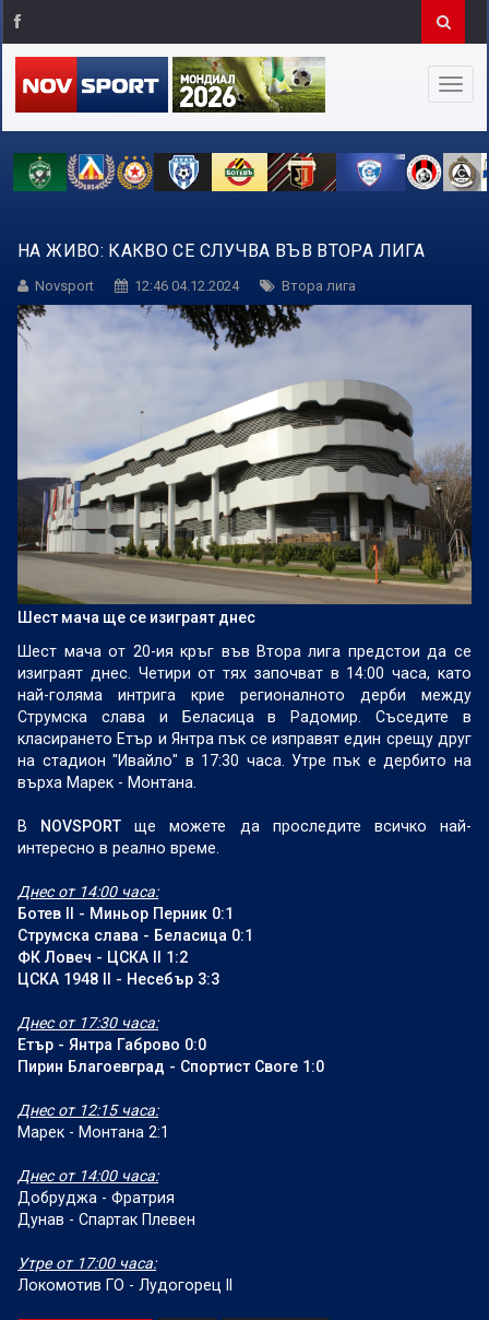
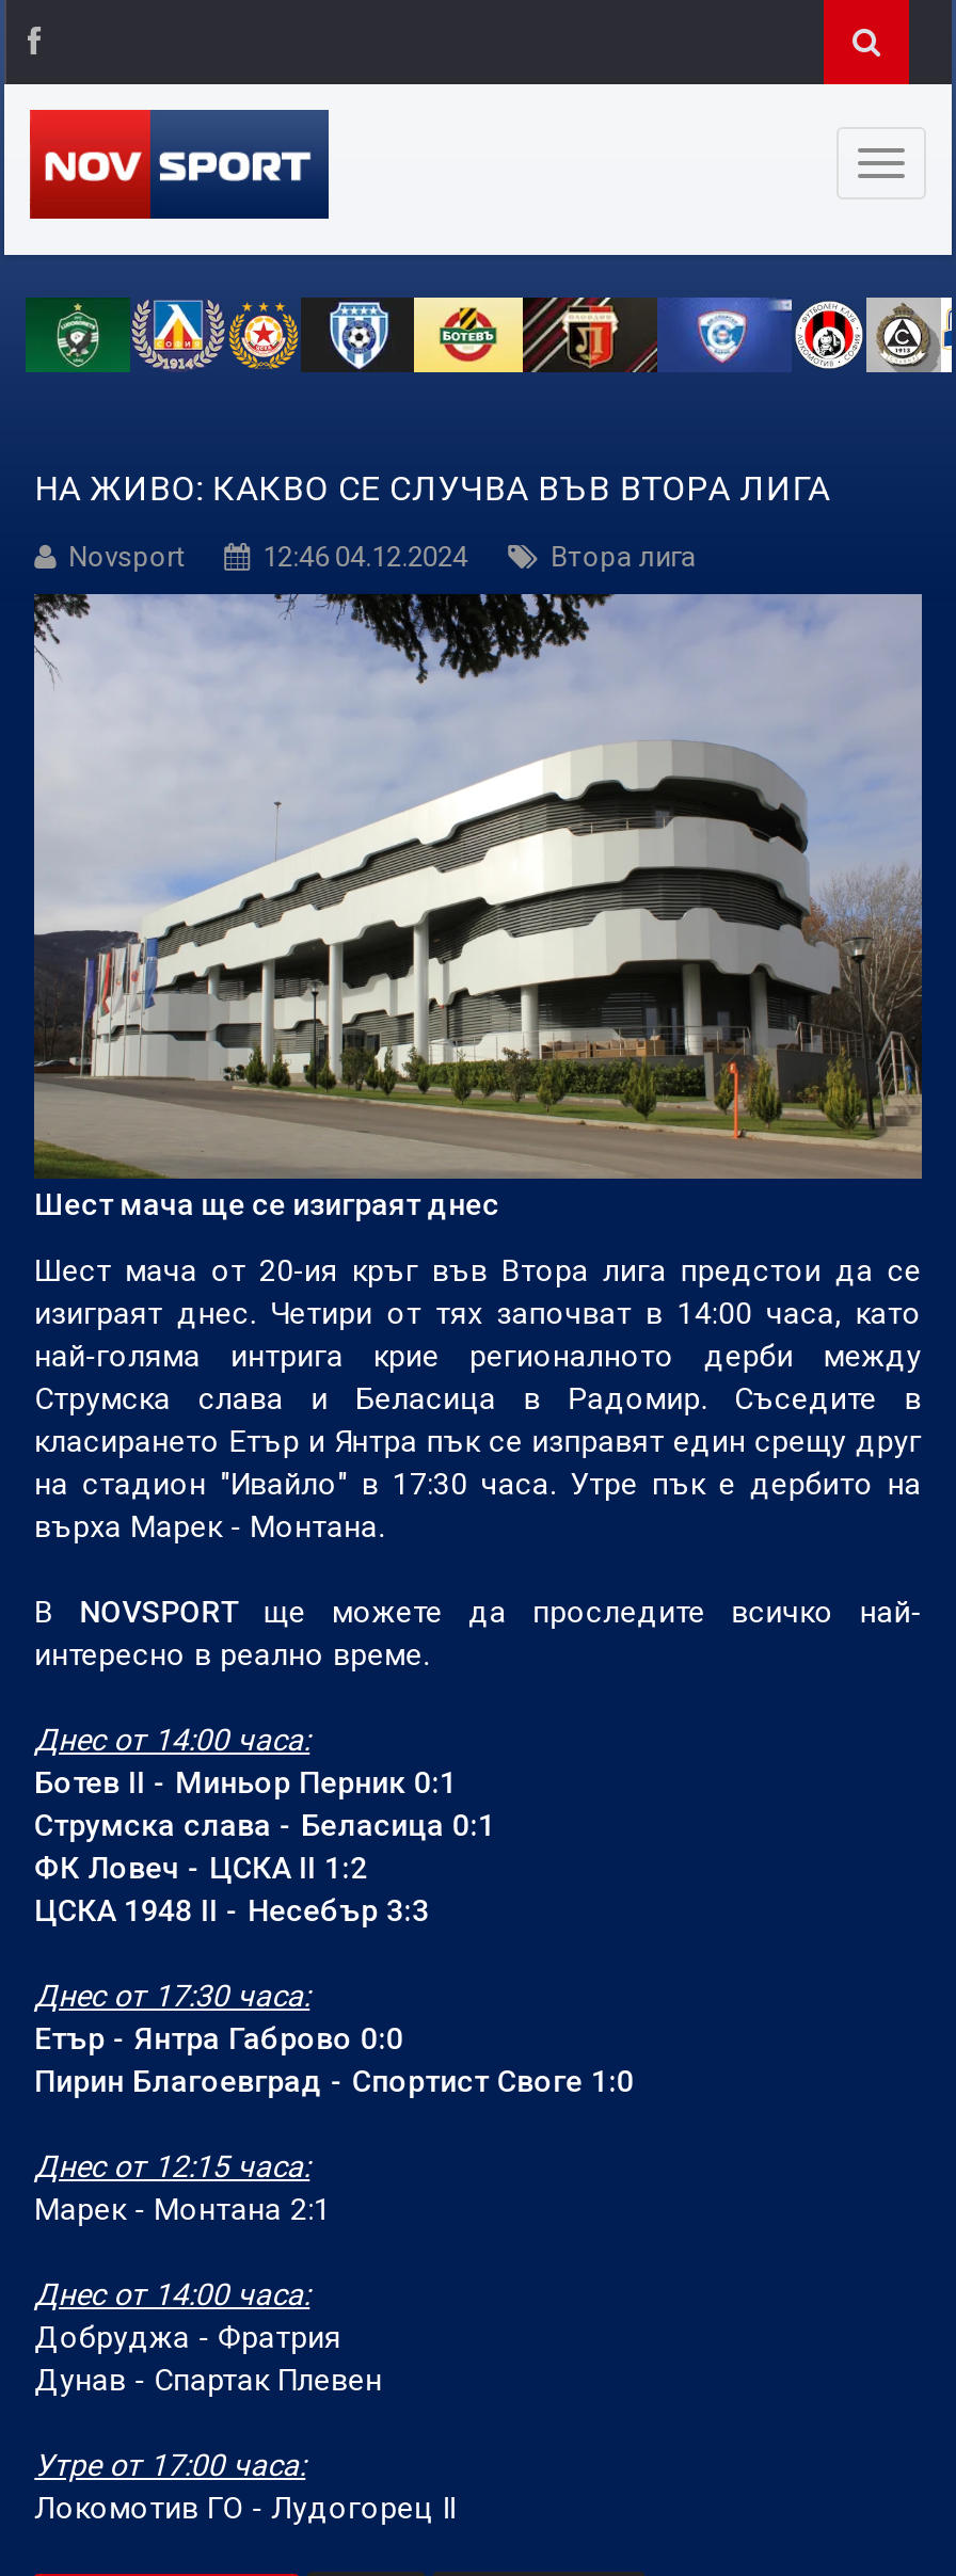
- [image]
